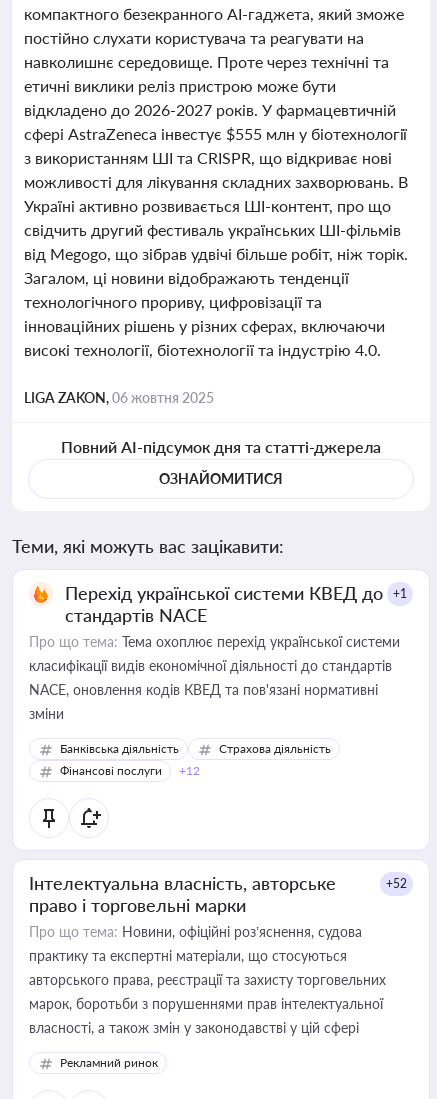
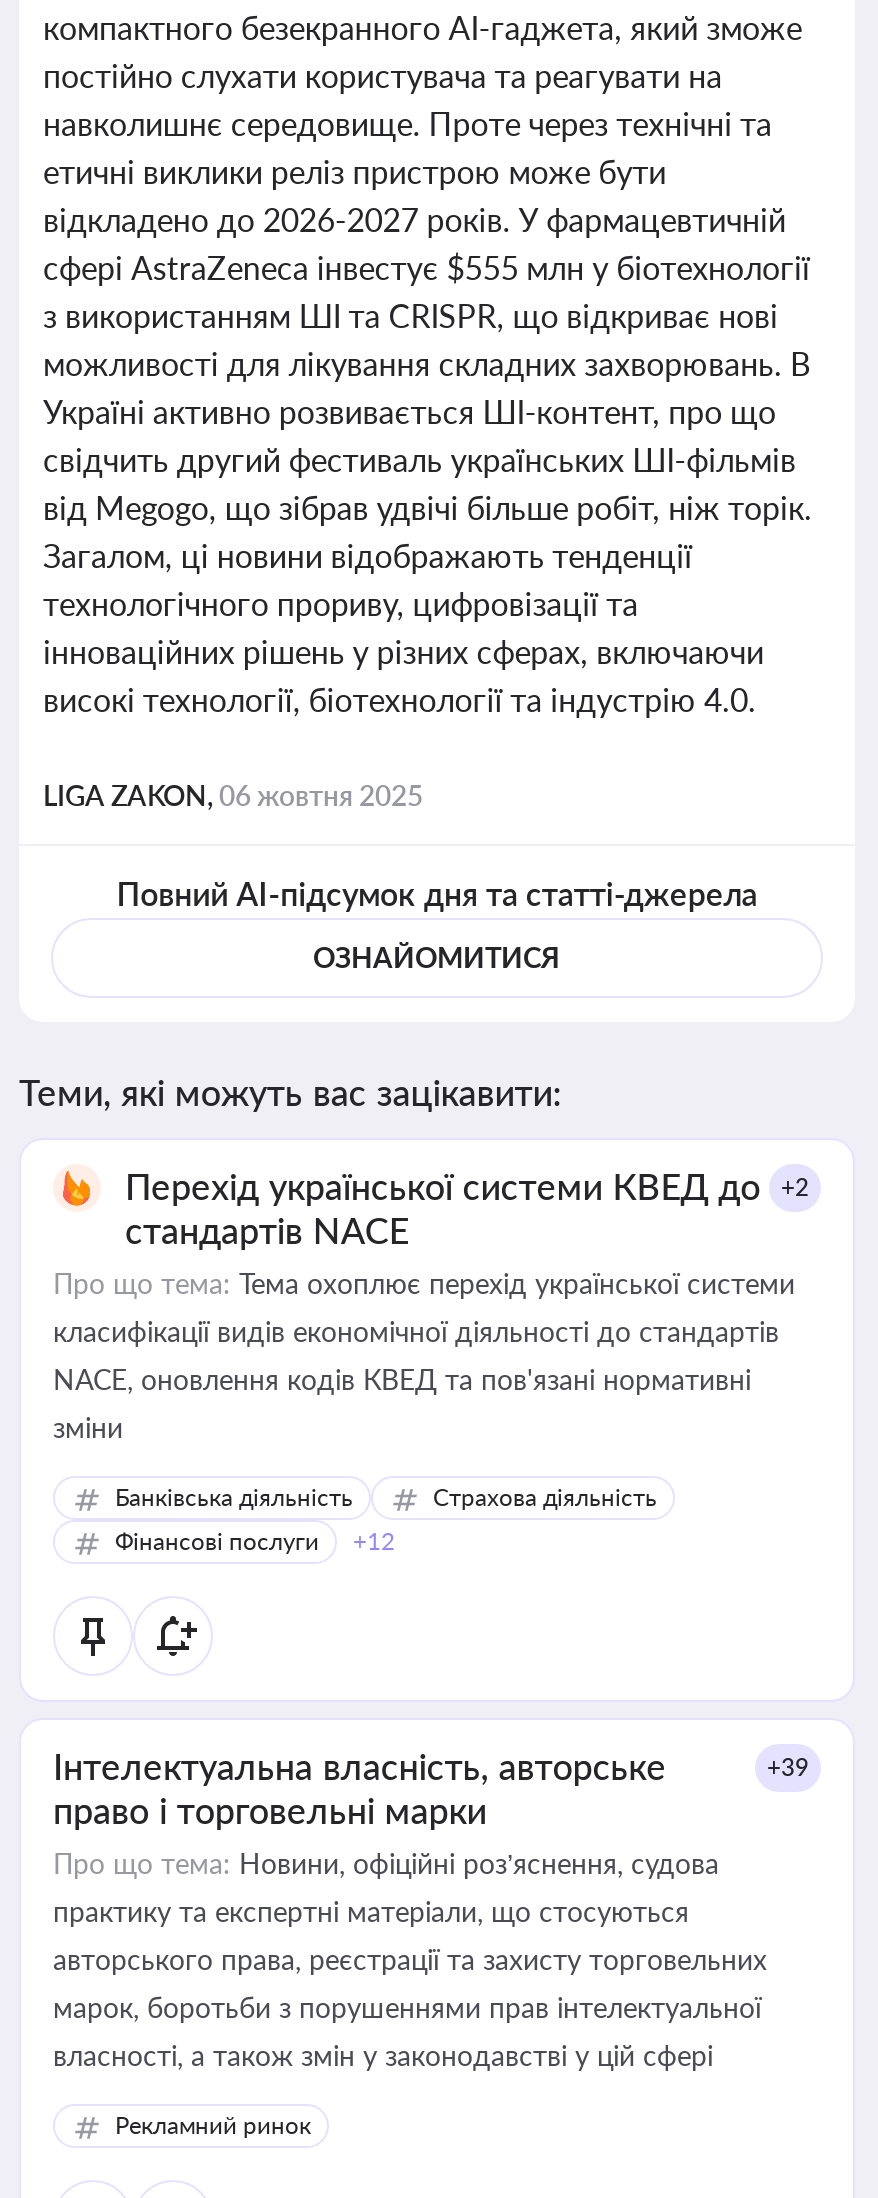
- Перехід української системи КВЕД до +1
+ Перехід української системи КВЕД до +2

- +52
+ +39
